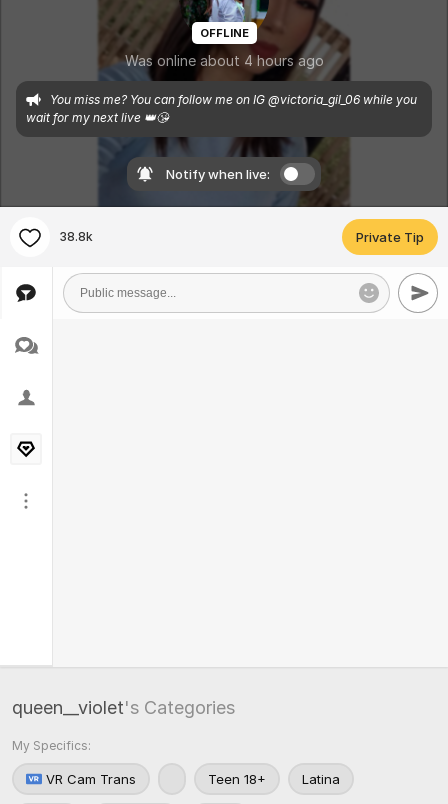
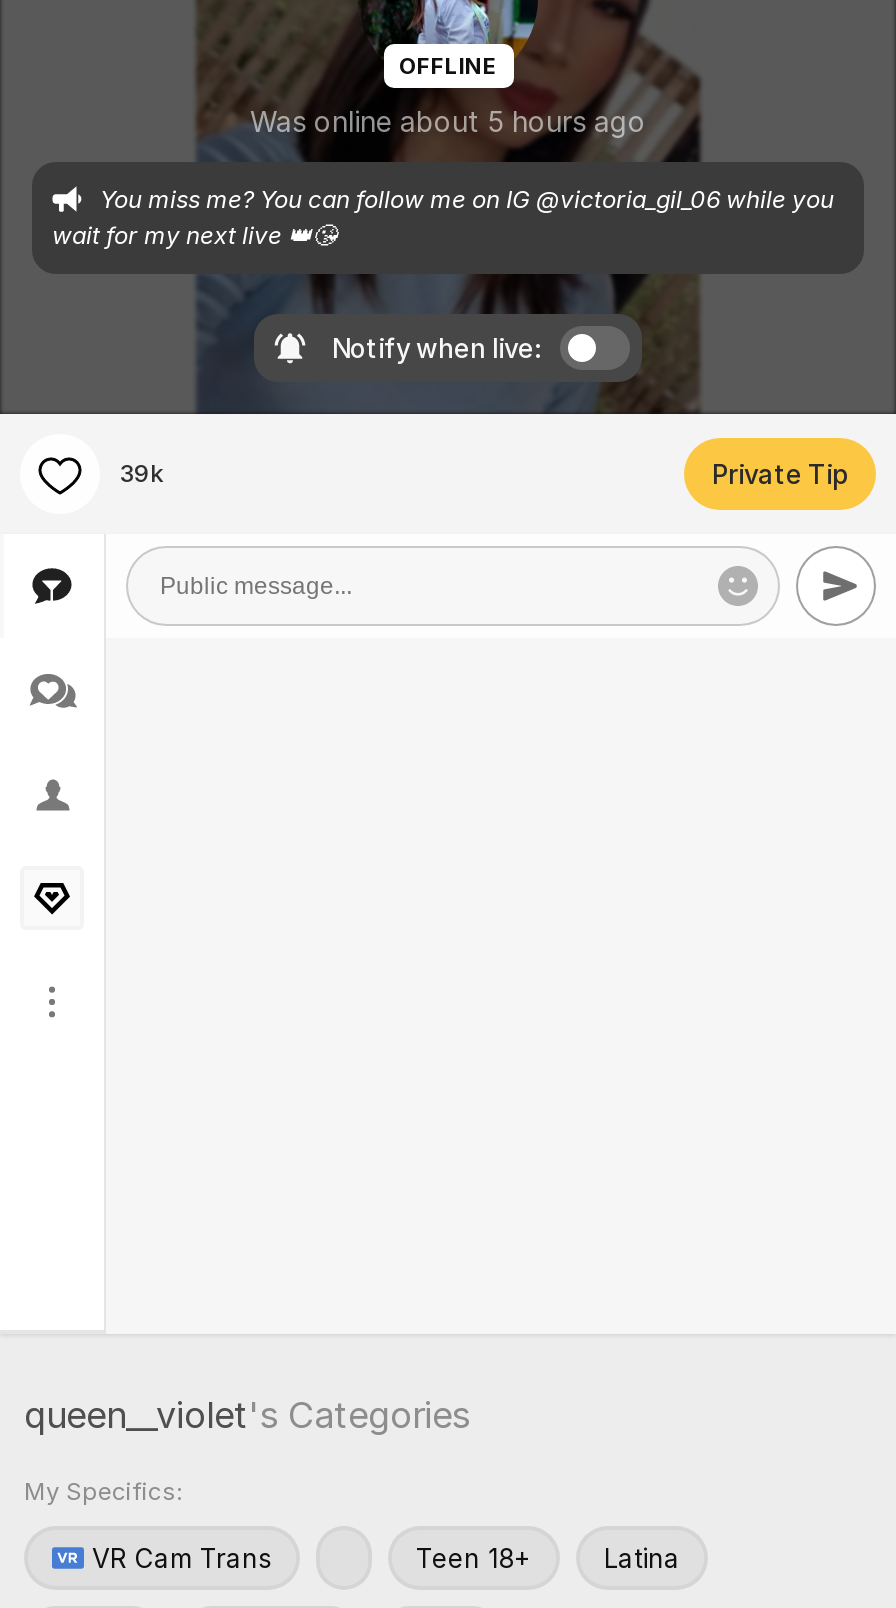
- Was online about 4 hours ago
+ Was online about 5 hours ago

- 38.8k
+ 39k
